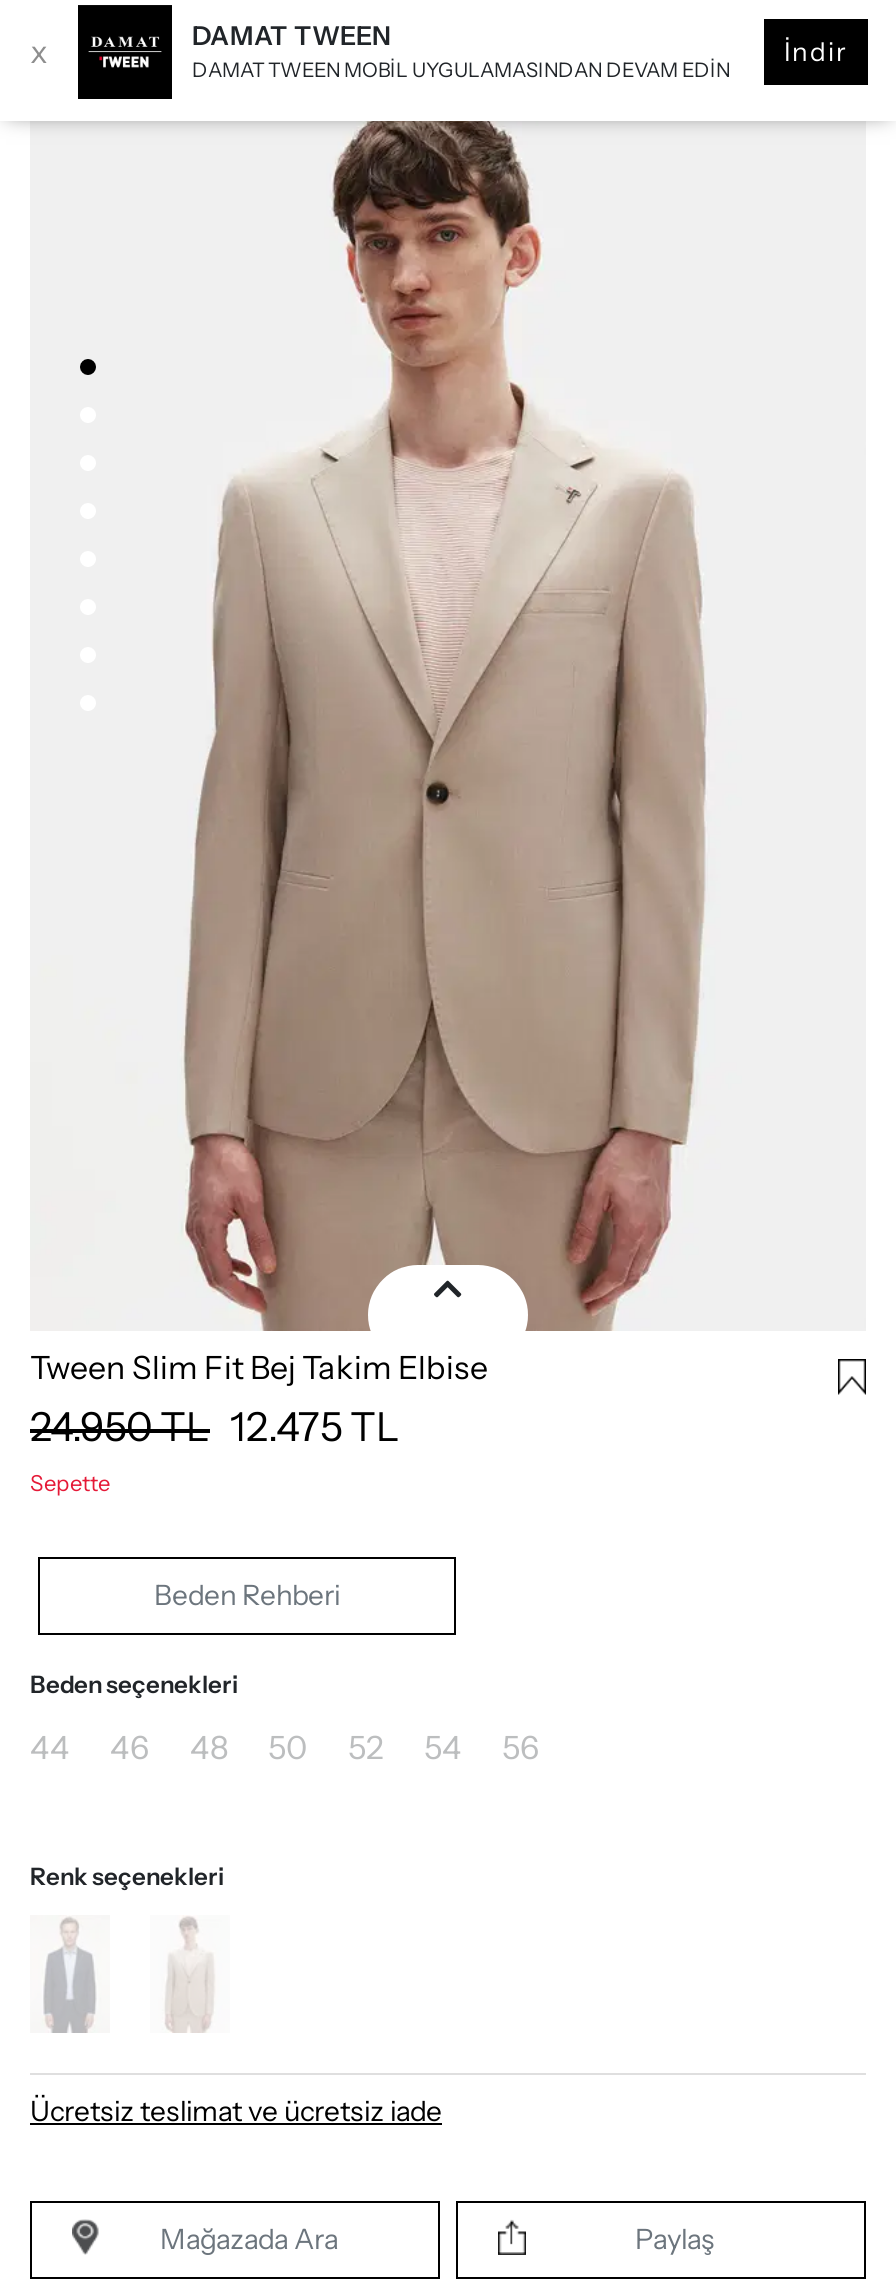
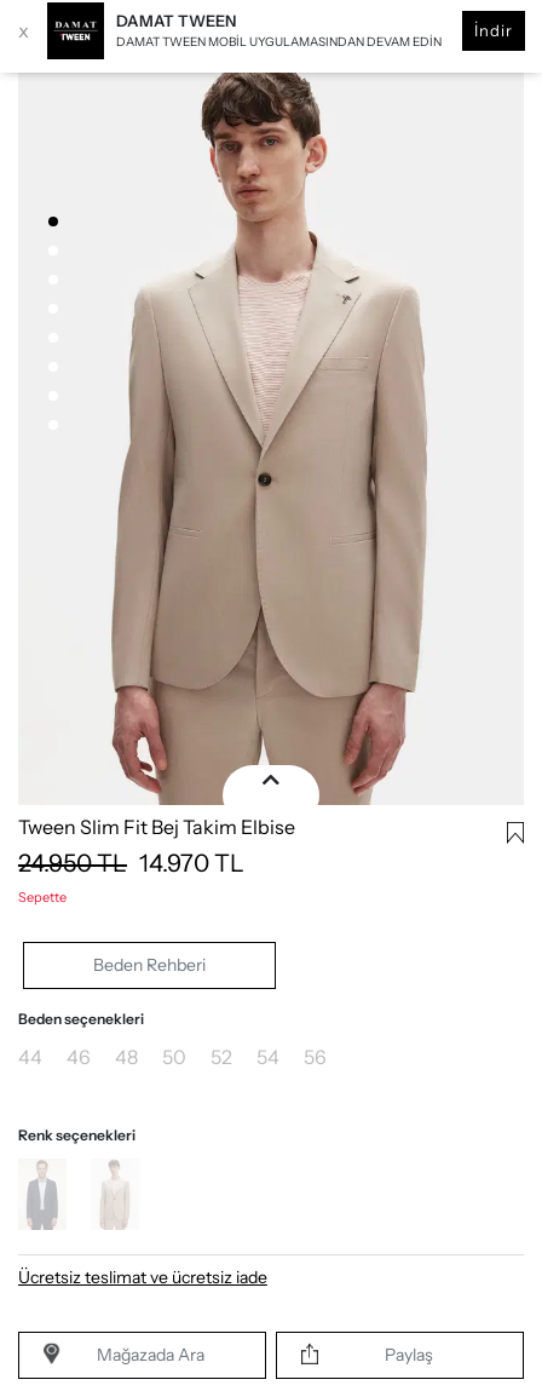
- 24.950TL 12.475 TL
+ 24.950TL 14.970 TL
